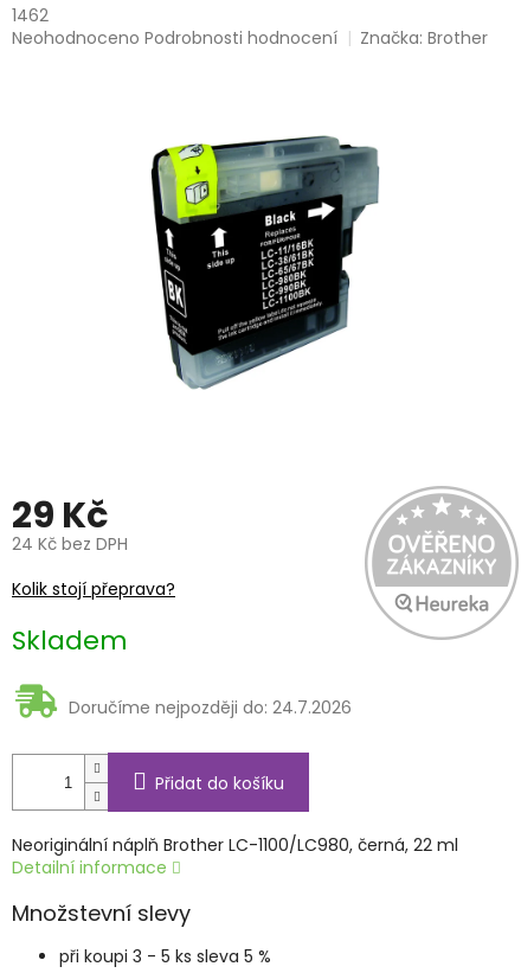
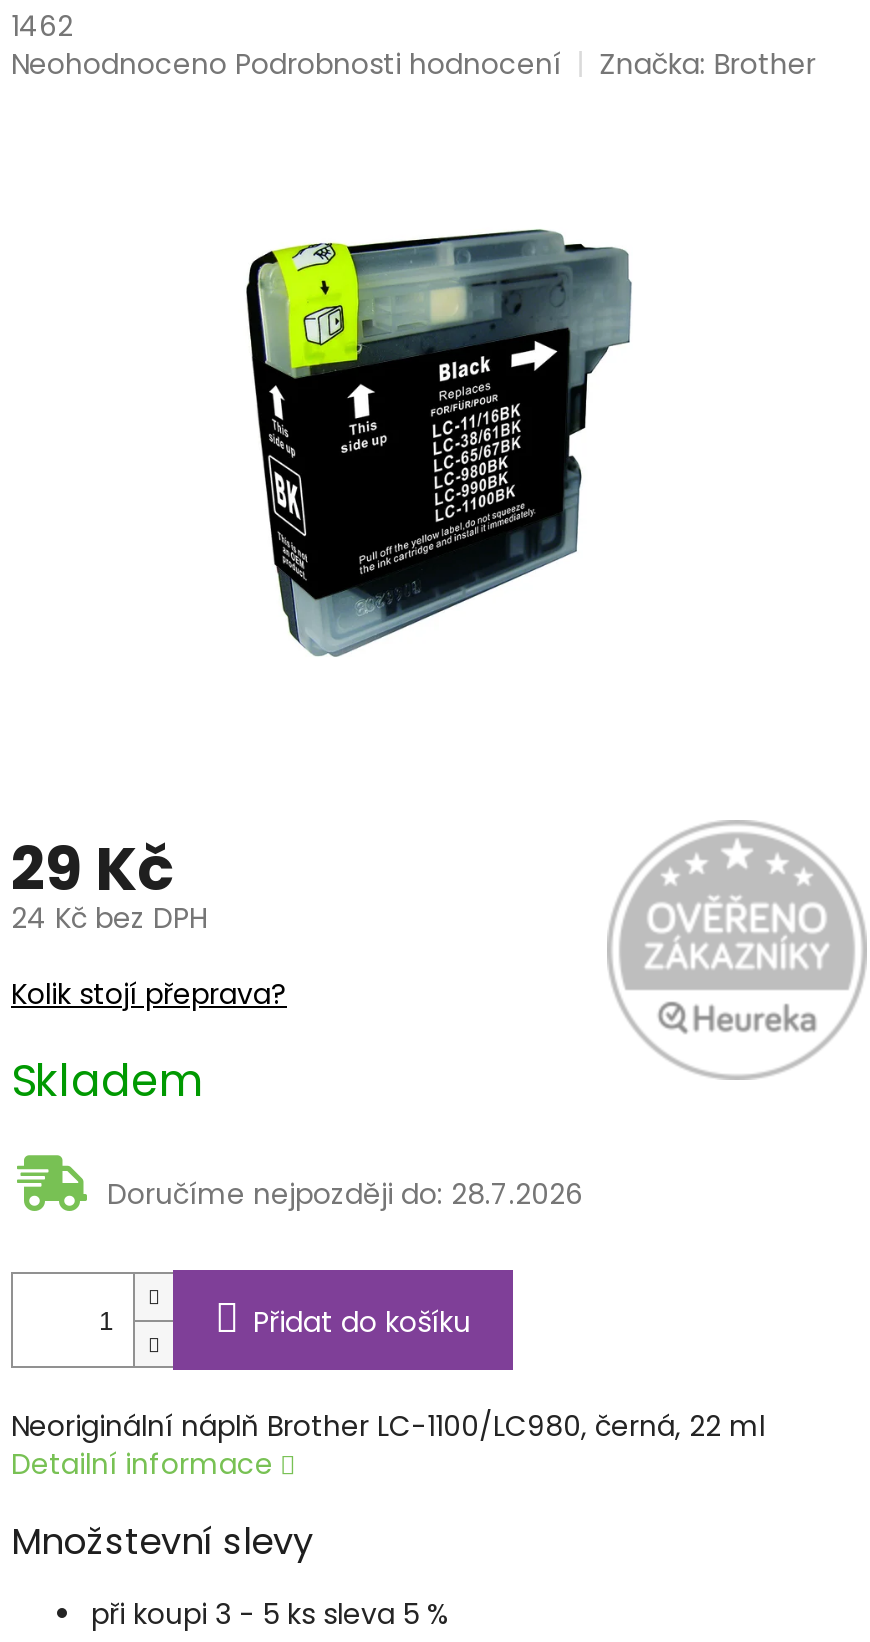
- 24.7.2026
+ 28.7.2026
